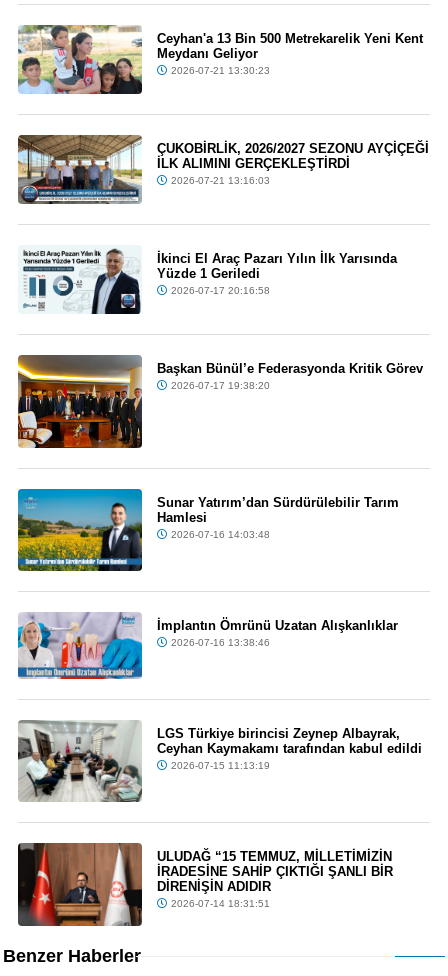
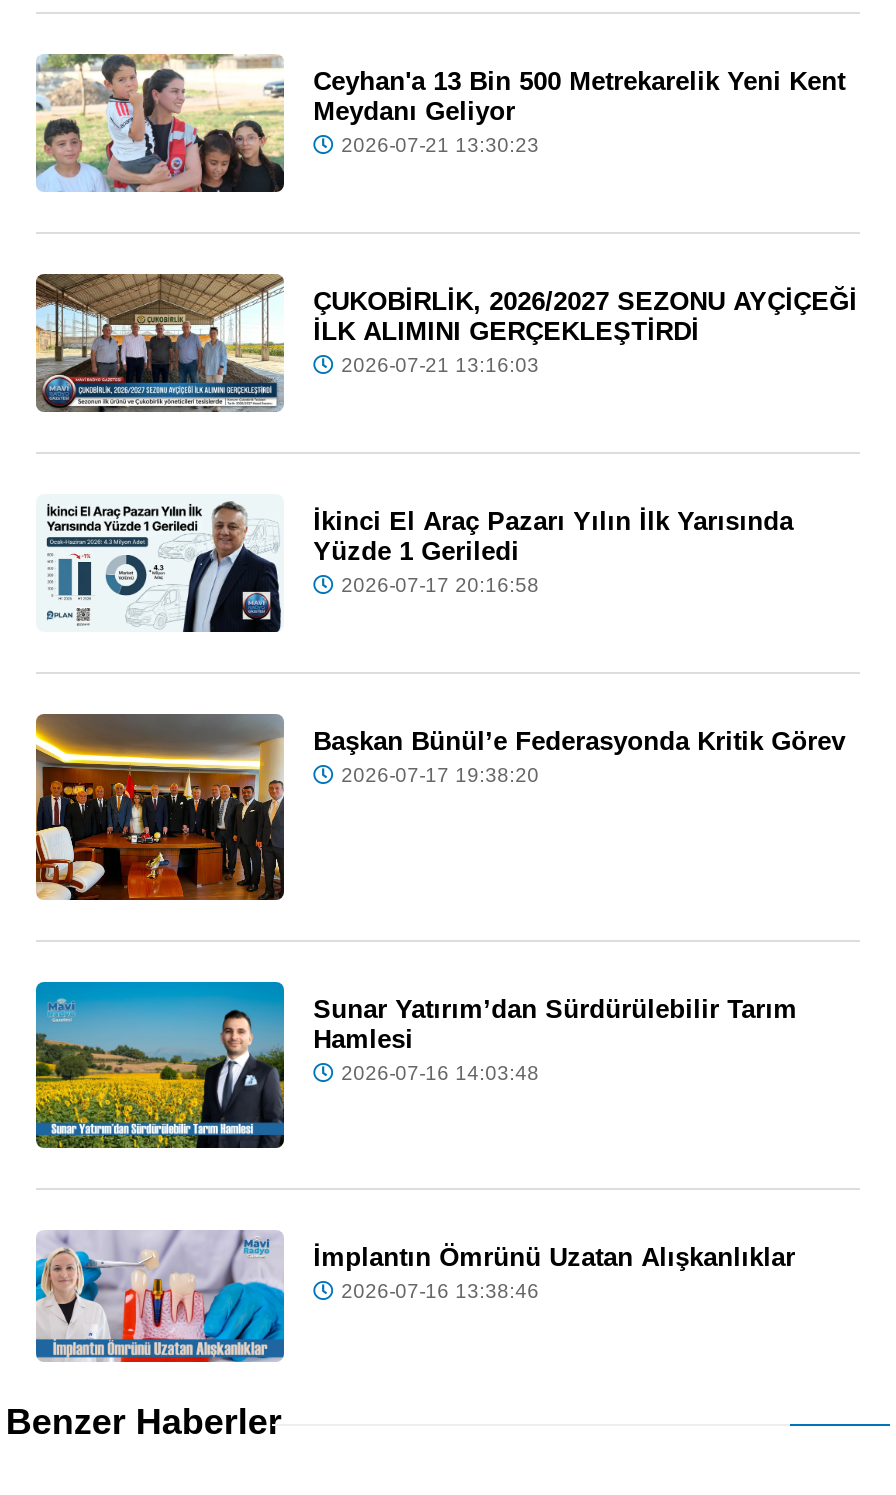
- [image]
- LGS Türkiye birincisi Zeynep Albayrak,
- Ceyhan Kaymakamı tarafından kabul edildi
- 2026-07-15 11:13:19

- [image]
- ULUDAĞ “15 TEMMUZ, MİLLETİMİZİN
- İRADESİNE SAHİP ÇIKTIĞI ŞANLI BİR
- DİRENİŞİN ADIDIR
- 2026-07-14 18:31:51
